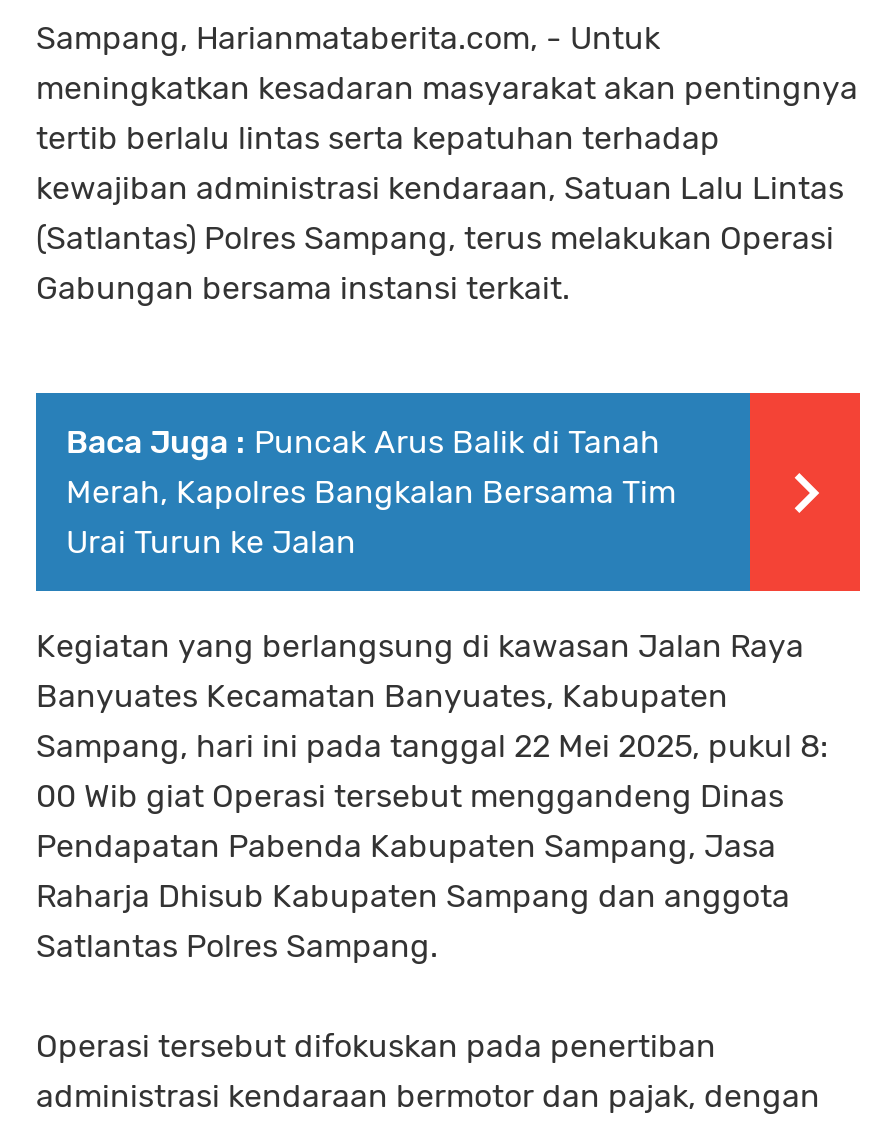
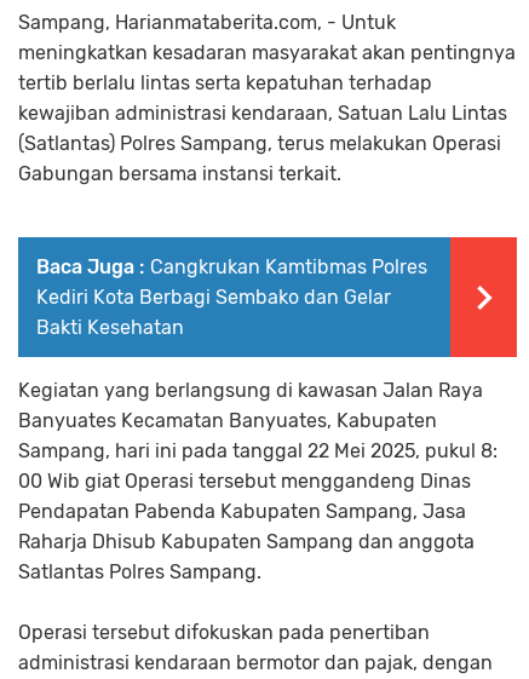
- Baca Juga : Puncak Arus Balik di Tanah
- Merah, Kapolres Bangkalan Bersama Tim
- Urai Turun ke Jalan
+ Baca Juga : Cangkrukan Kamtibmas Polres
+ Kediri Kota Berbagi Sembako dan Gelar
+ Bakti Kesehatan
